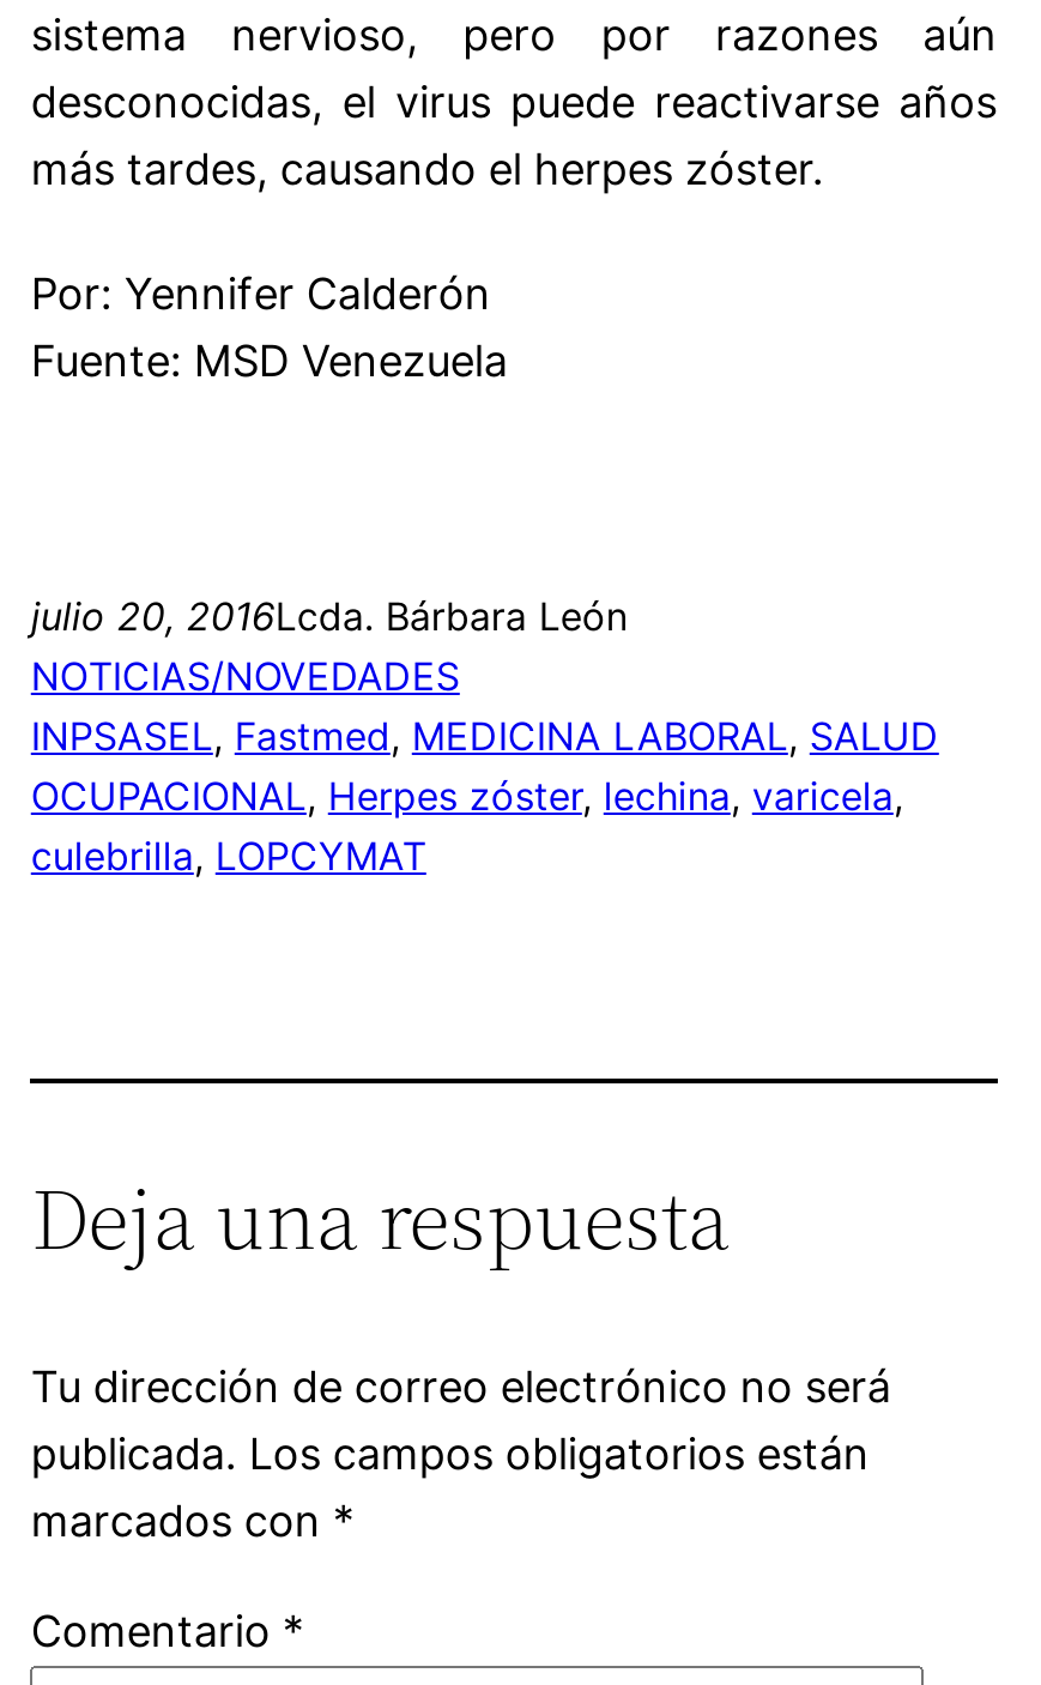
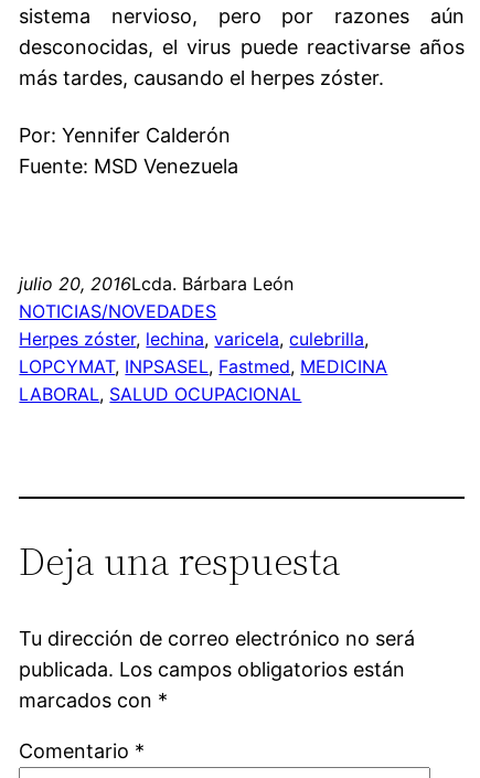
- INPSASEL, Fastmed, MEDICINA LABORAL, SALUD
- OCUPACIONAL, Herpes zóster, lechina, varicela ,
- culebrilla, LOPCYMAT
+ Herpes zóster, lechina, varicela, culebrilla ,
+ LOPCYMAT, INPSASEL, Fastmed, MEDICINA
+ LABORAL, SALUD OCUPACIONAL
